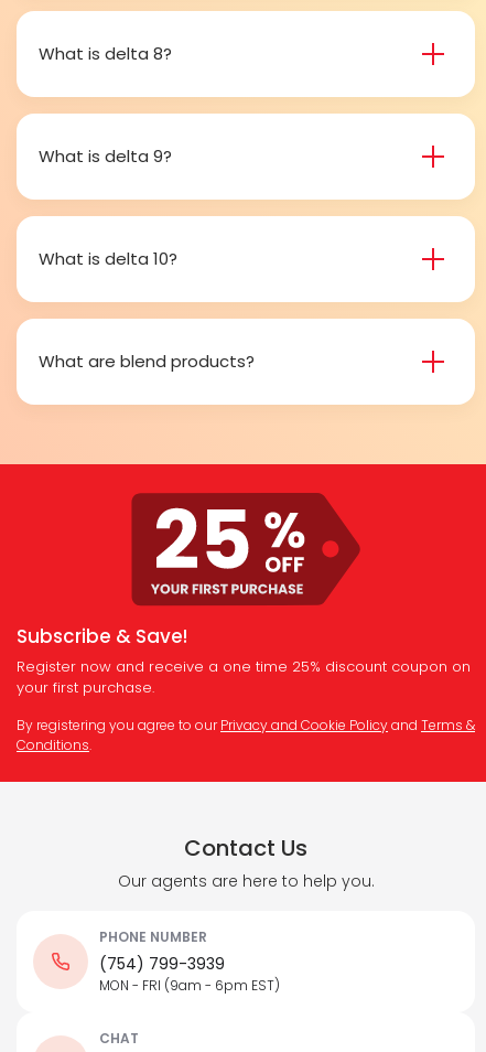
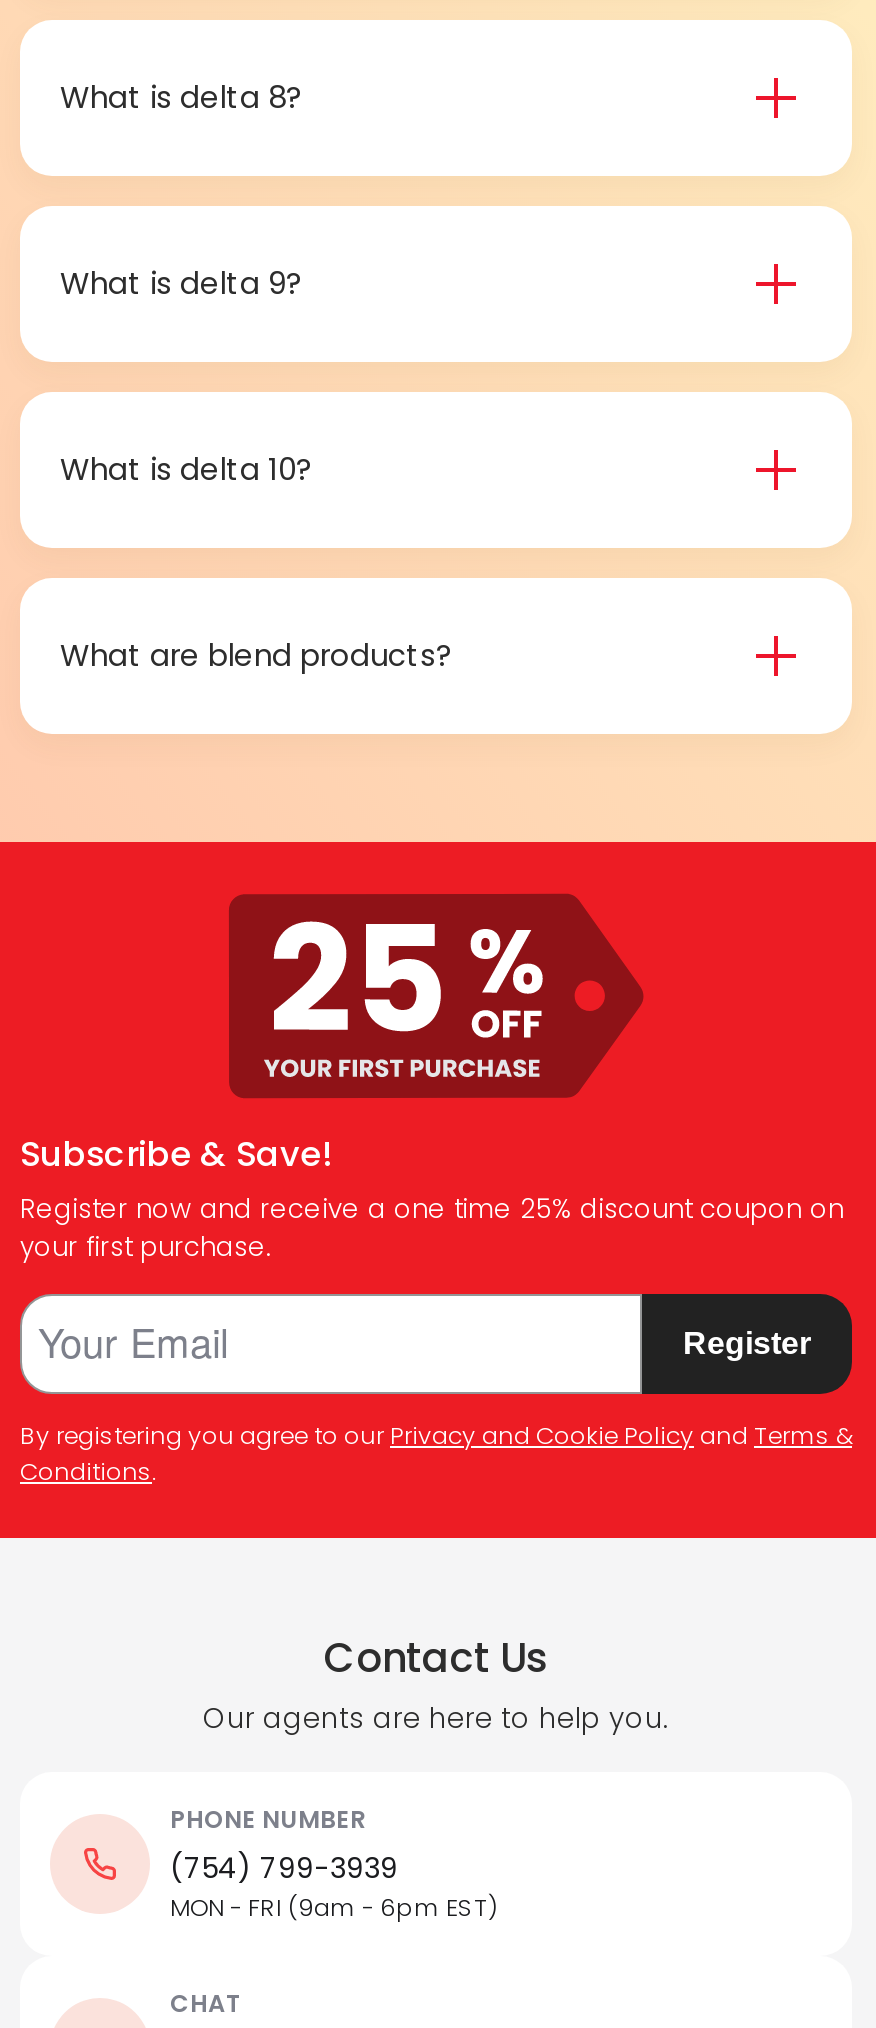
+ Register
